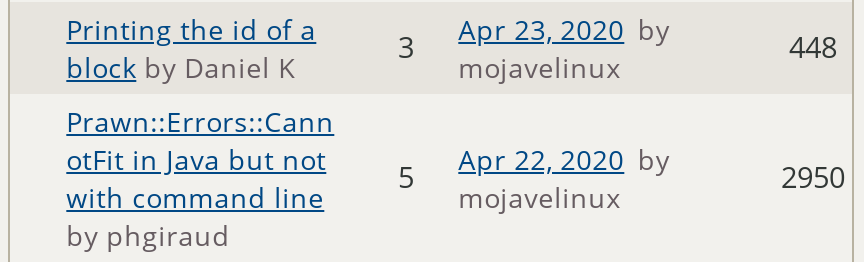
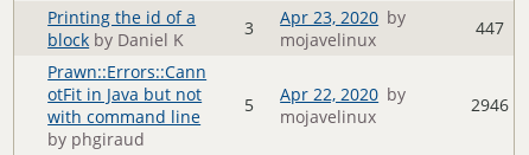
- 448
+ 447

- 2950
+ 2946
